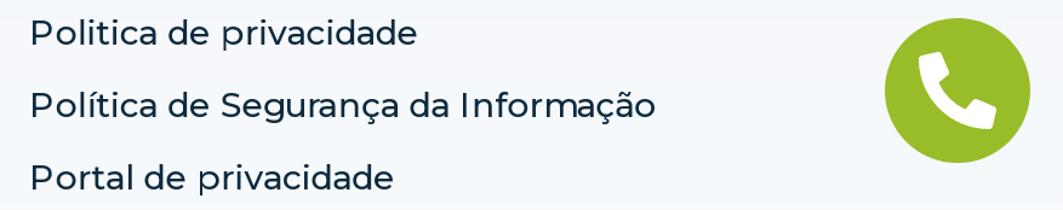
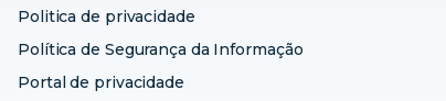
- [image]
